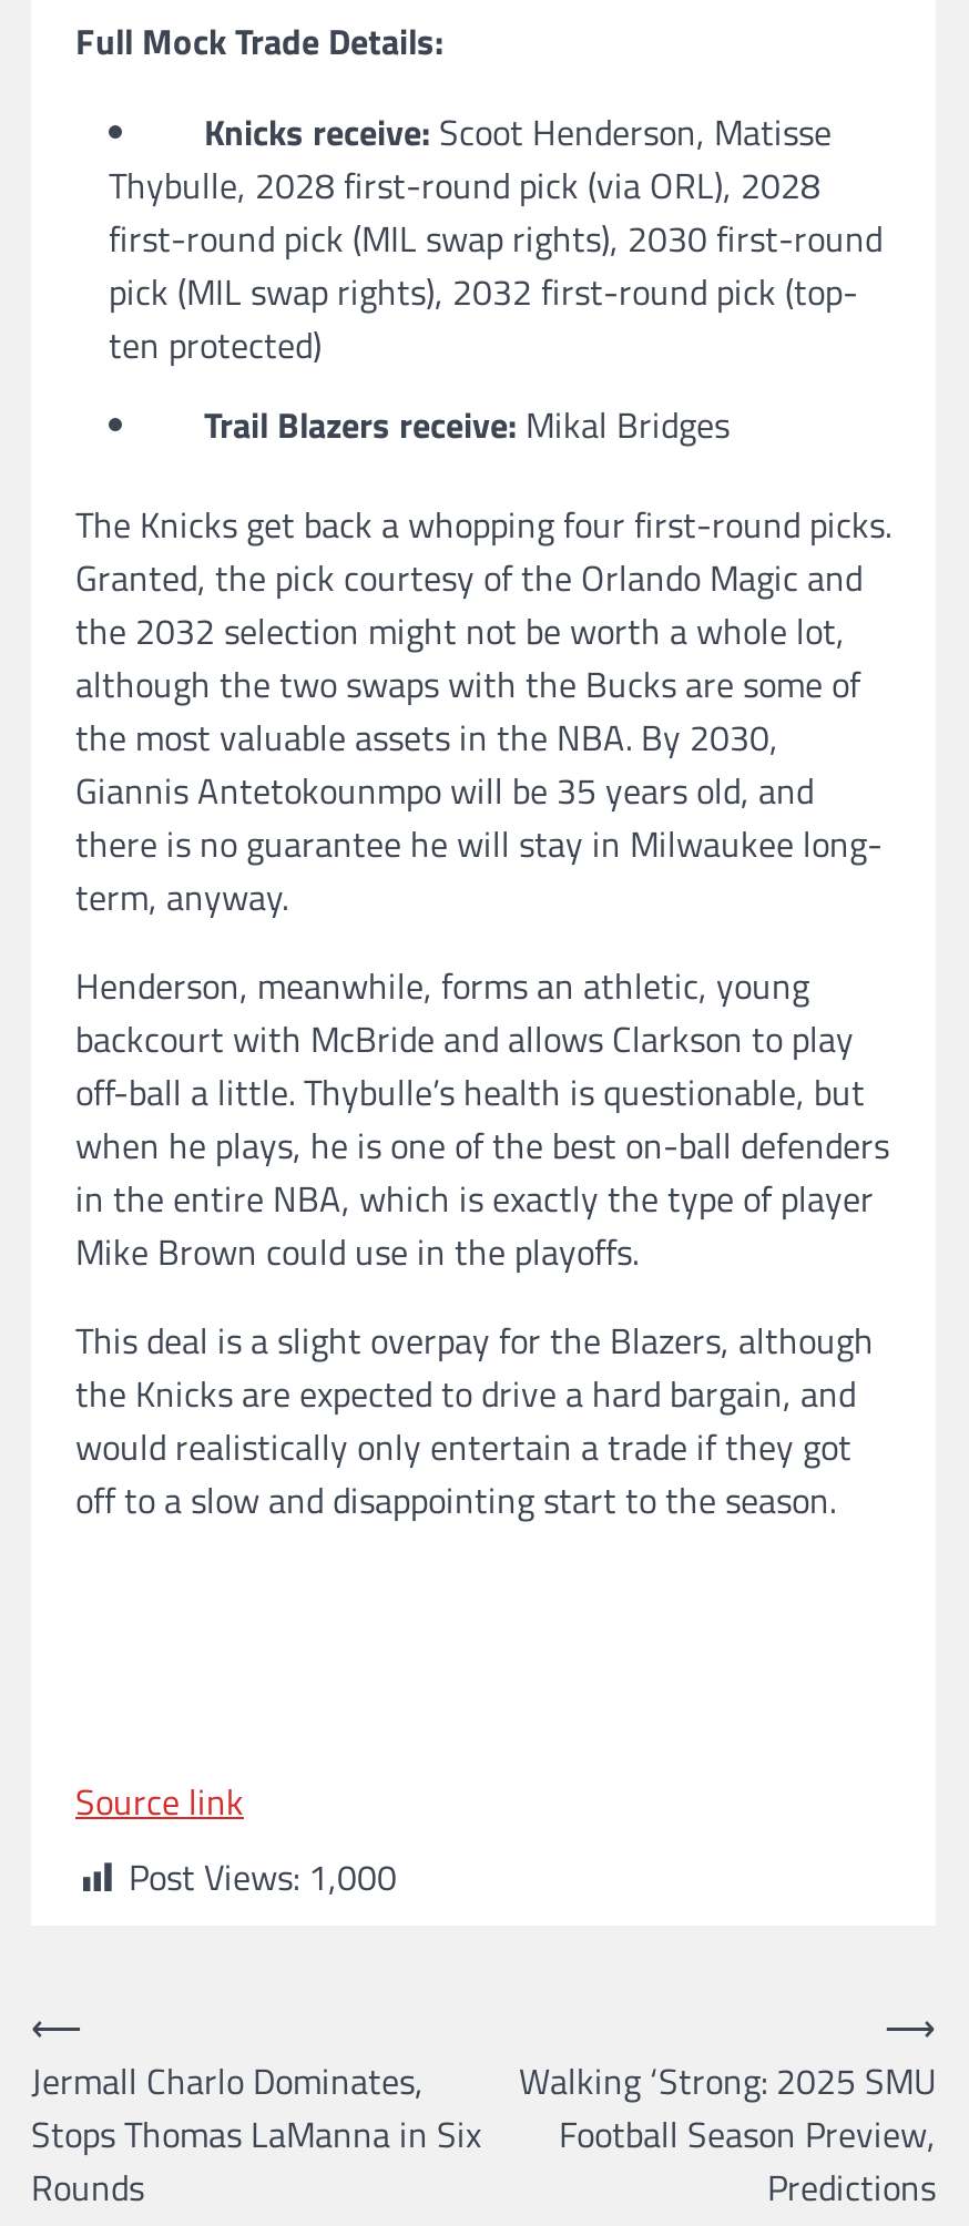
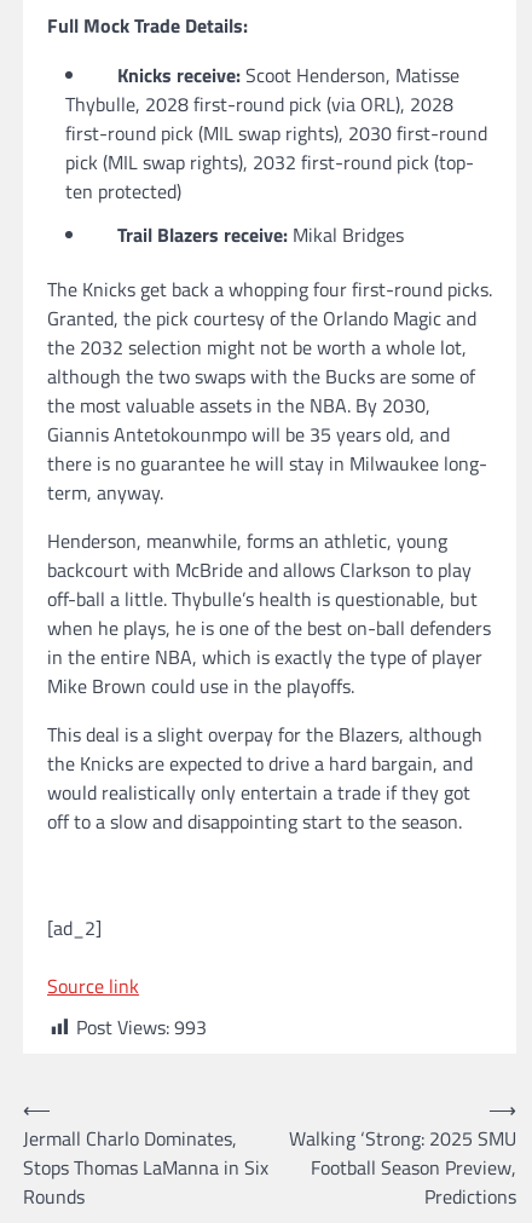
+ [ad_2]

- Post Views: 1,000
+ Post Views: 993
